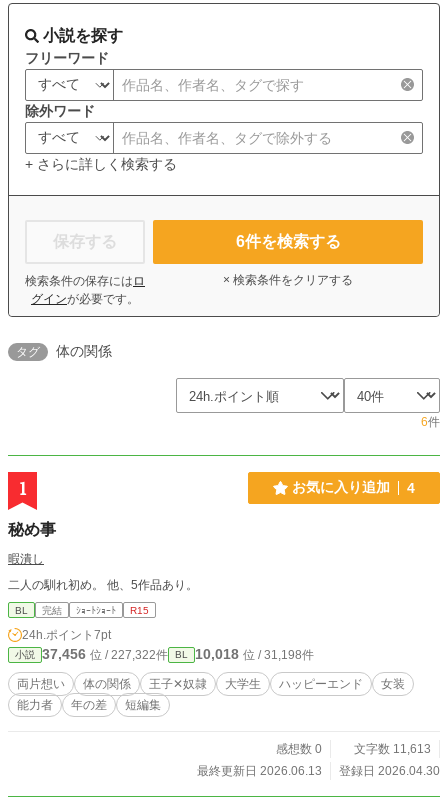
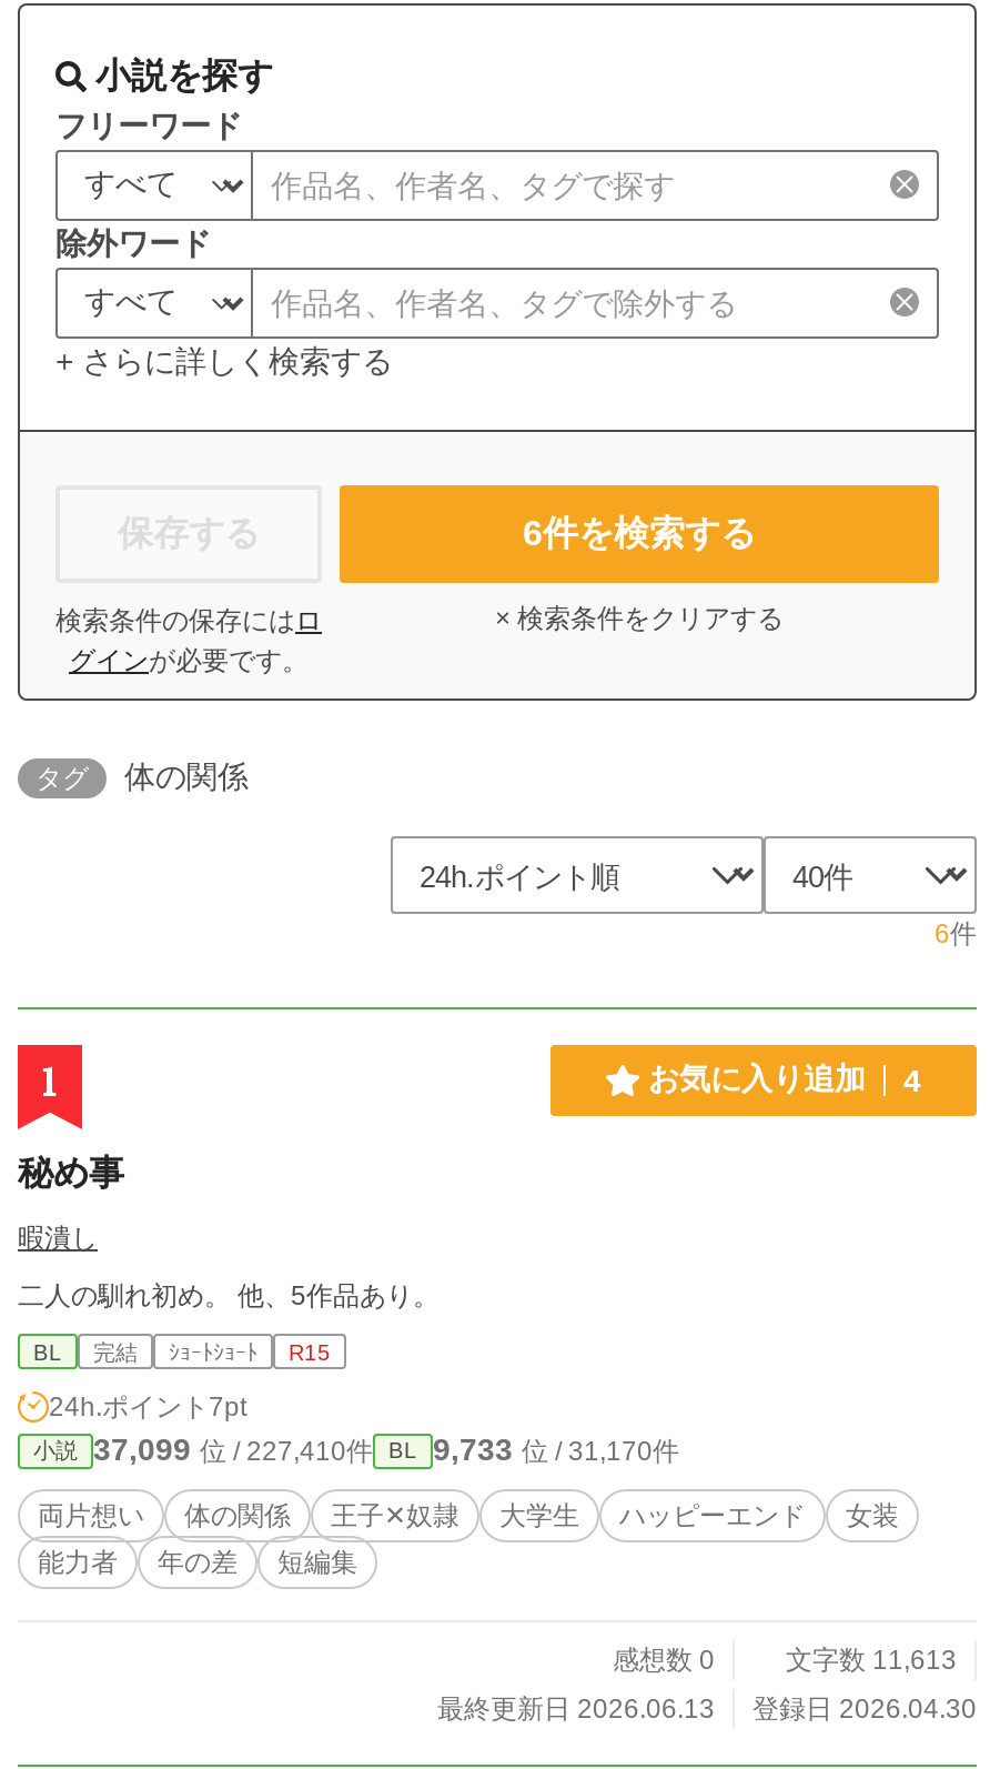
- 37,456位 / 227,322件
+ 37,099位 / 227,410件

- 10,018位 / 31,198件
+ 9,733位 / 31,170件
